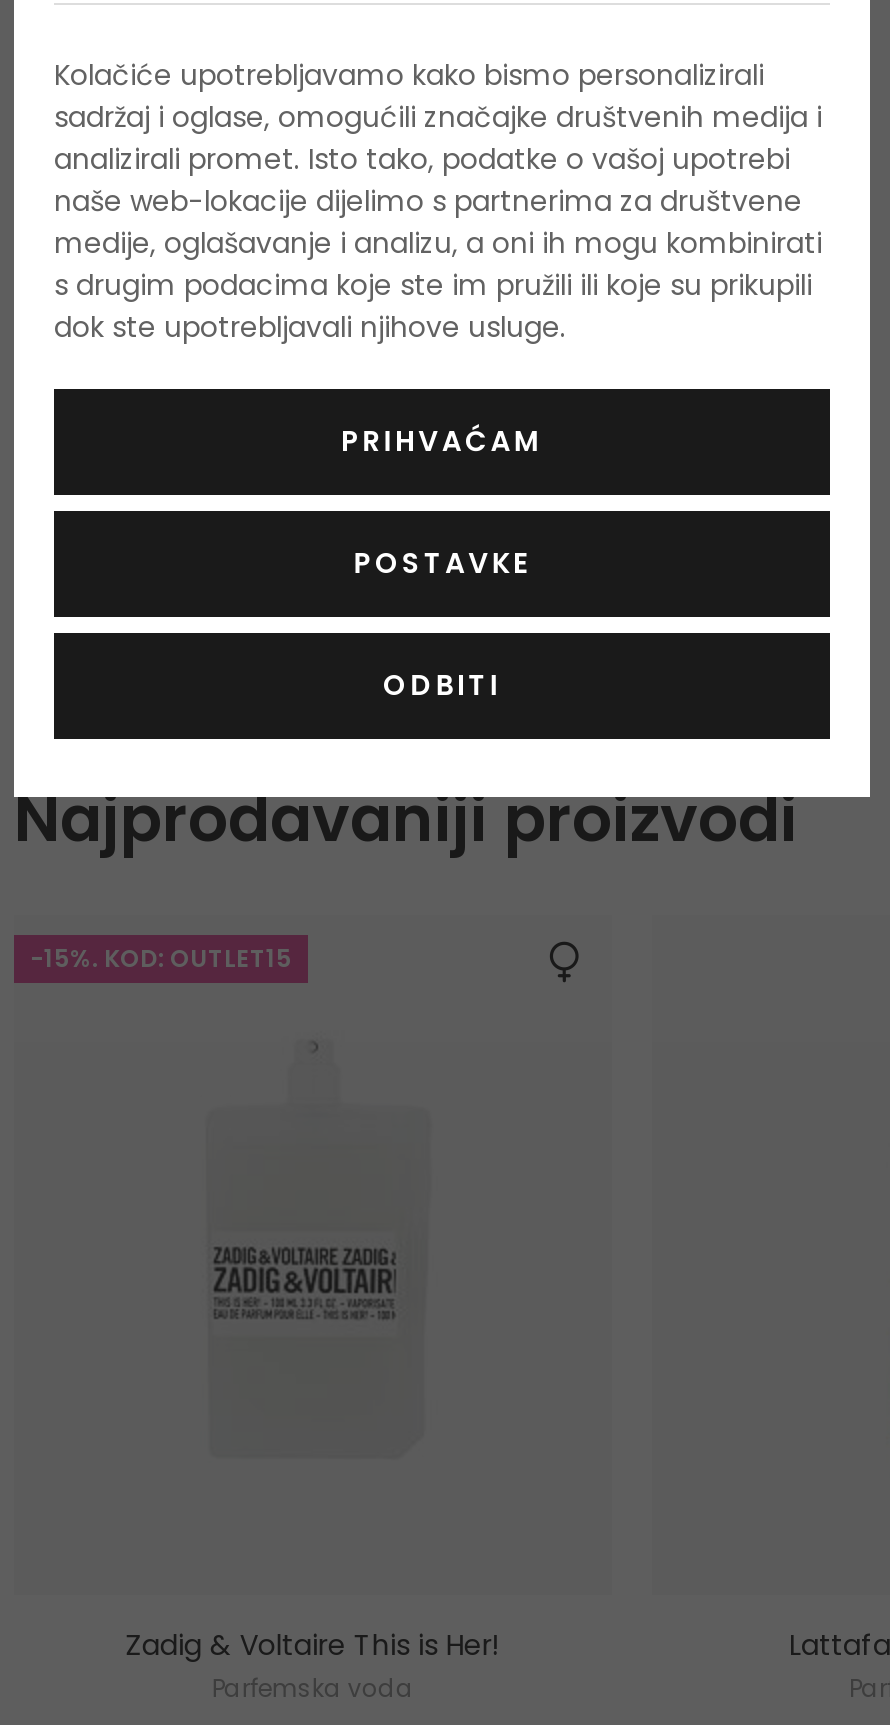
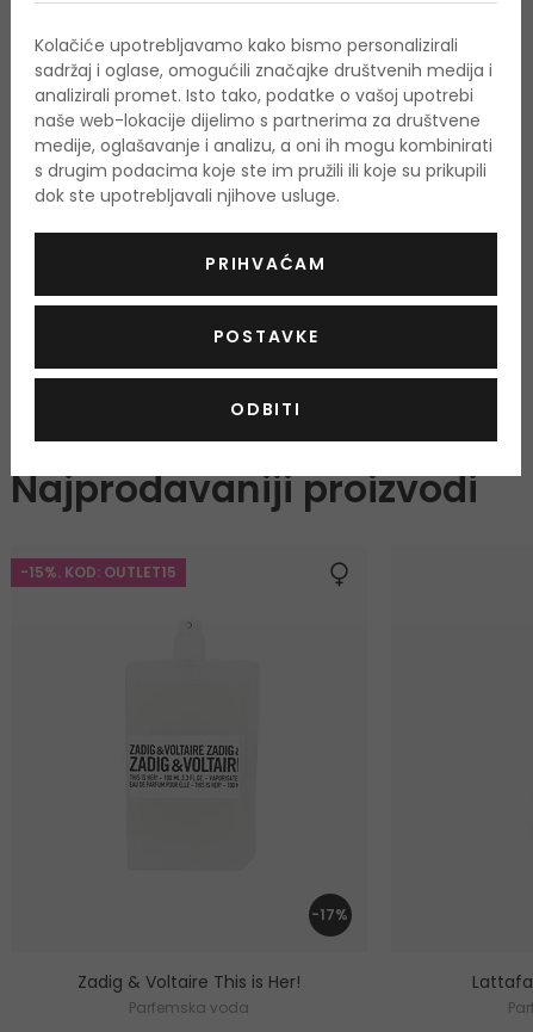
+ -17%
